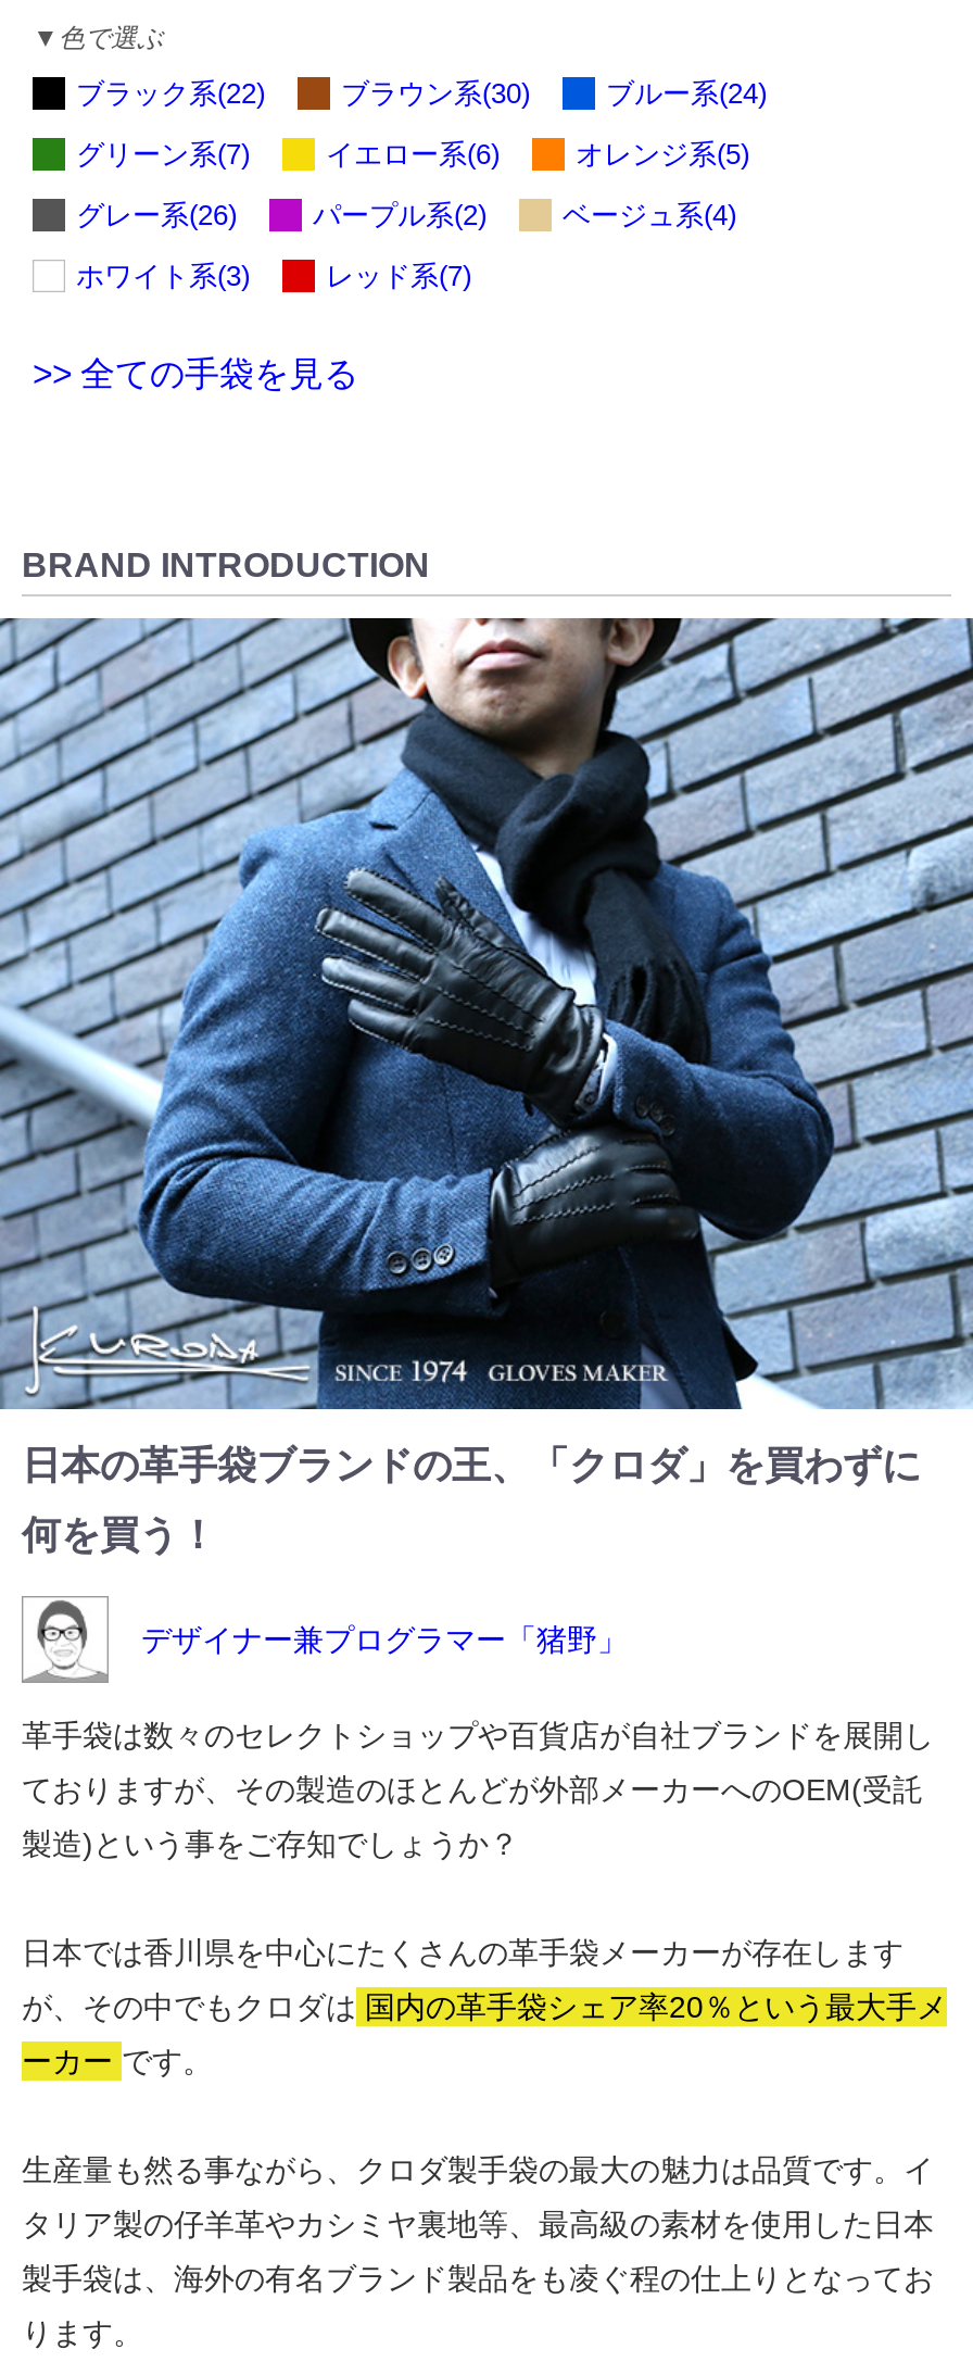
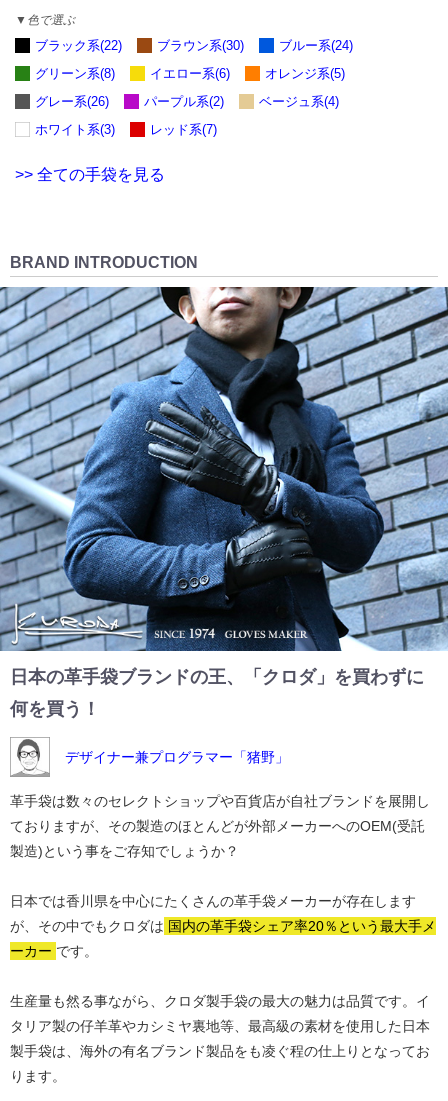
- グリーン系(7)
+ グリーン系(8)
